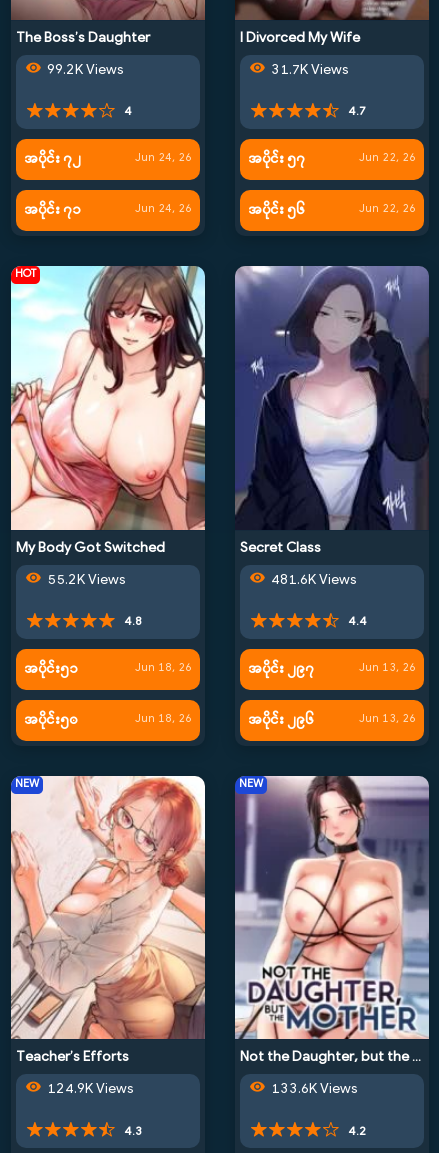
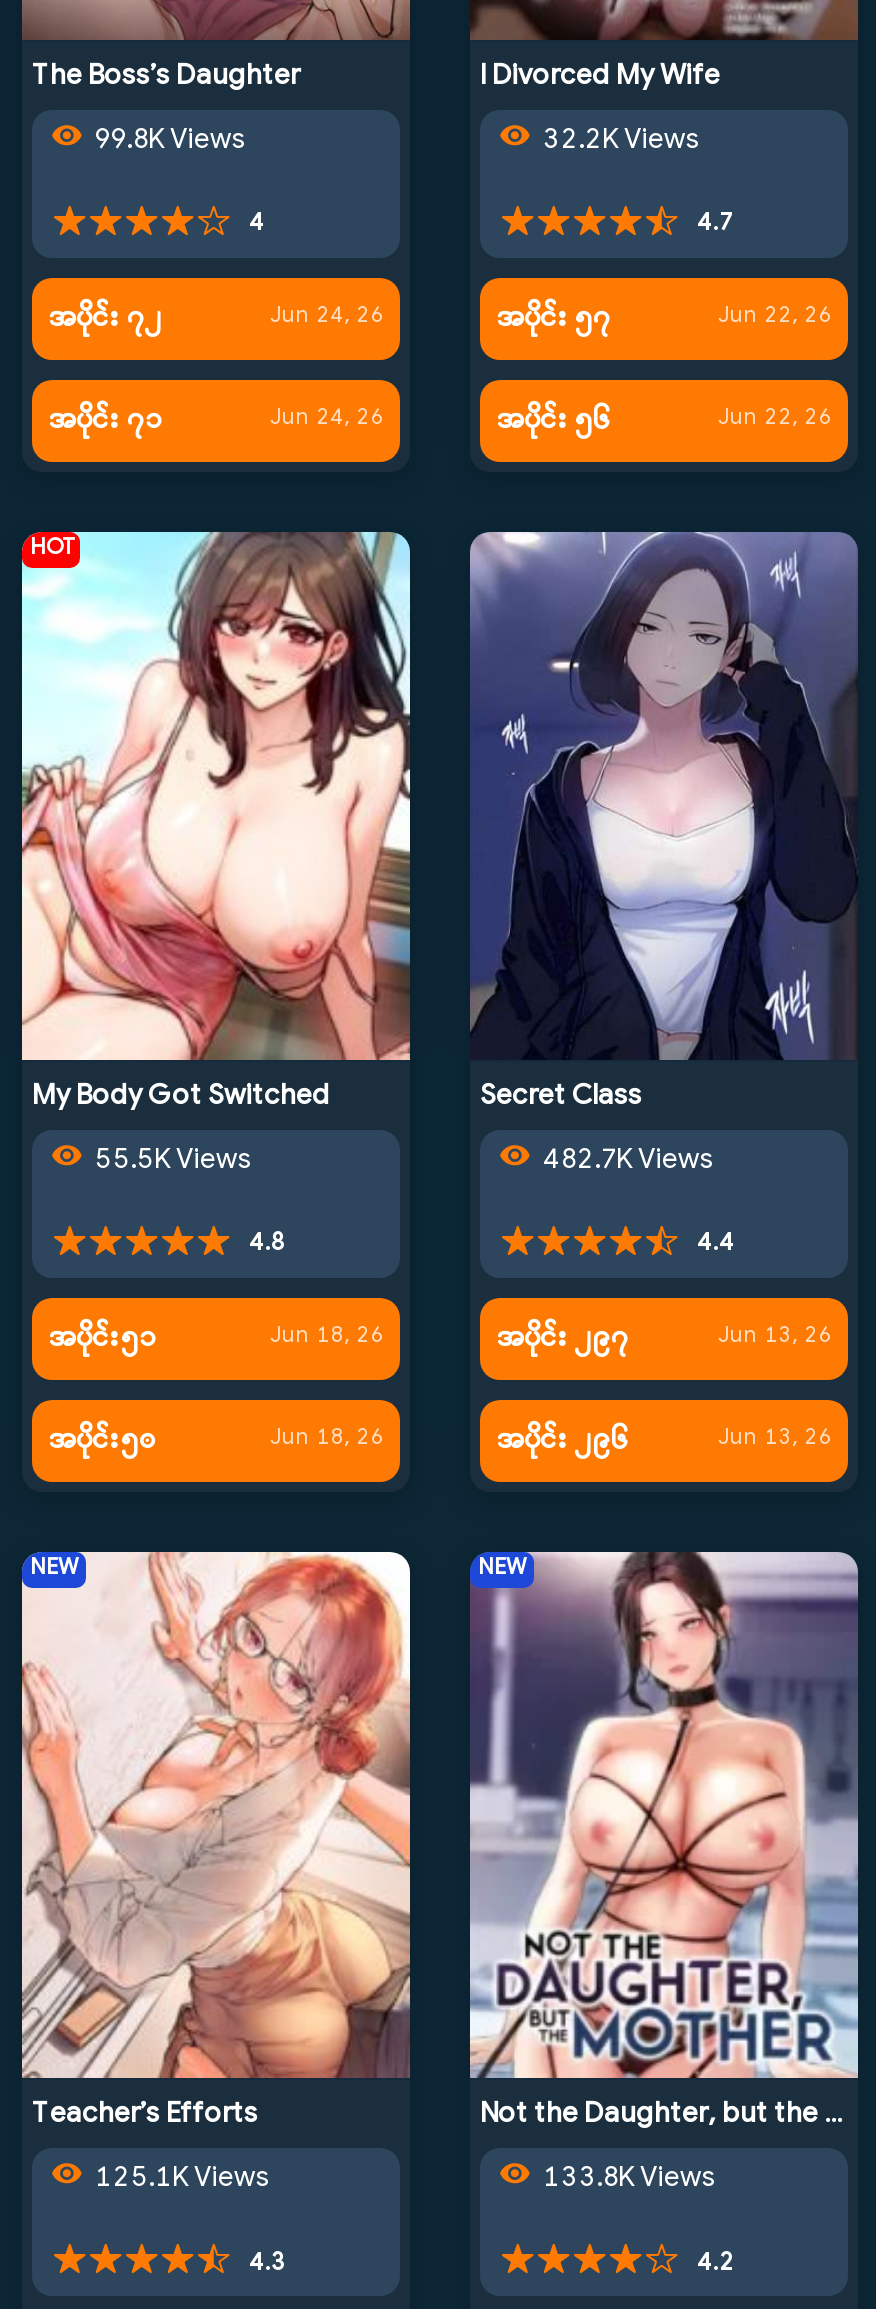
- 99.2K Views
+ 99.8K Views

- 31.7K Views
+ 32.2K Views

- 55.2K Views
+ 55.5K Views

- 481.6K Views
+ 482.7K Views

- 124.9K Views
+ 125.1K Views

- 133.6K Views
+ 133.8K Views
